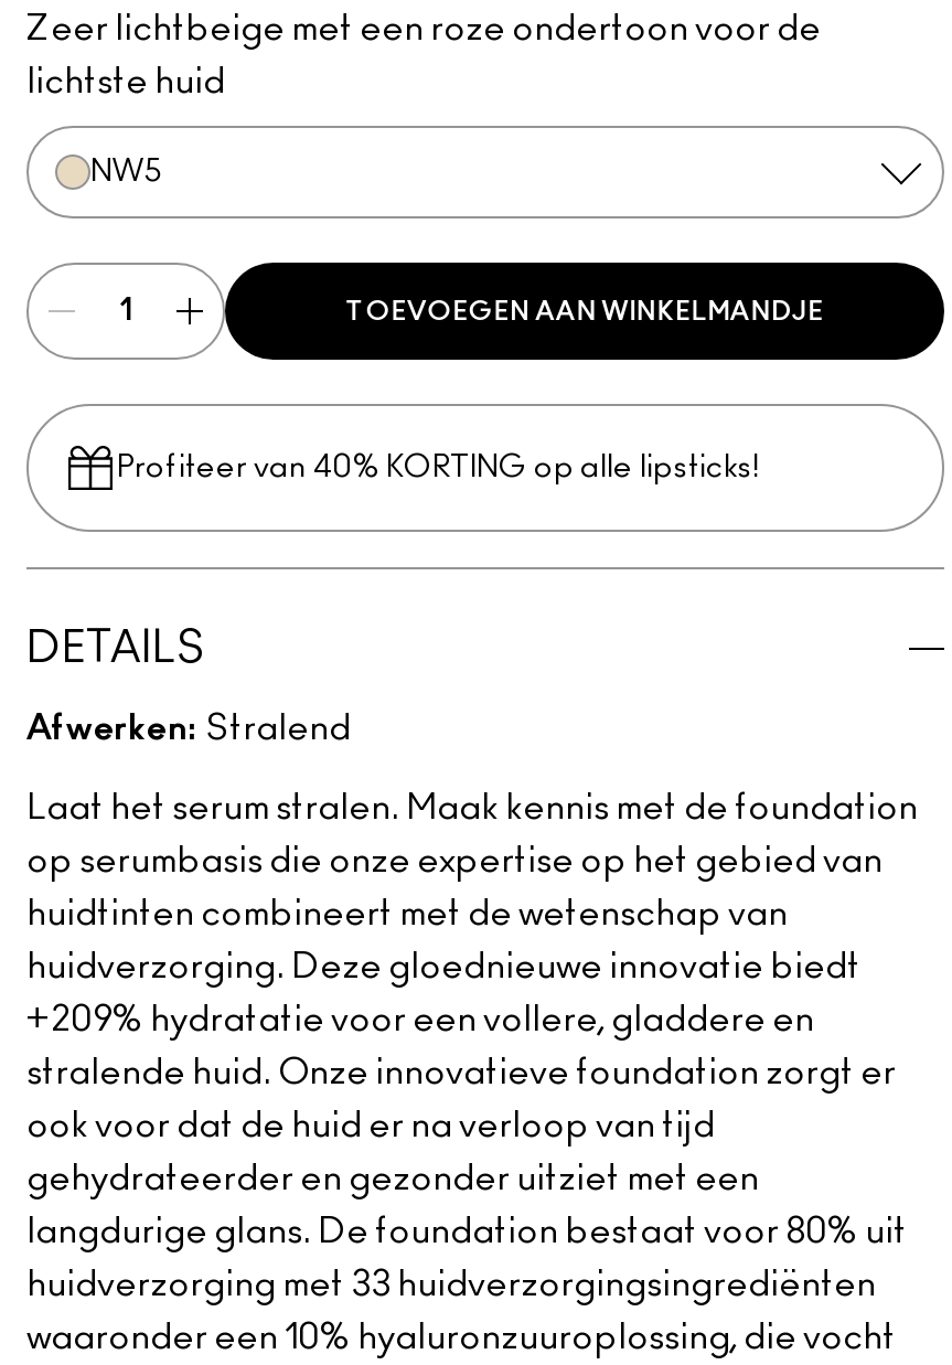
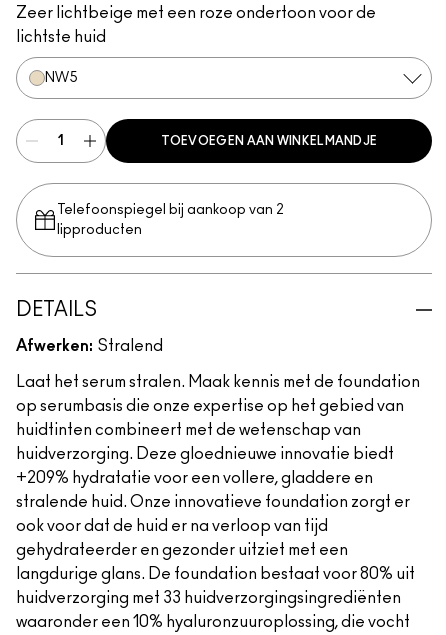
- Profiteer van 40% KORTING op alle lipsticks!
+ Telefoonspiegel bij aankoop van 2
+ lipproducten
